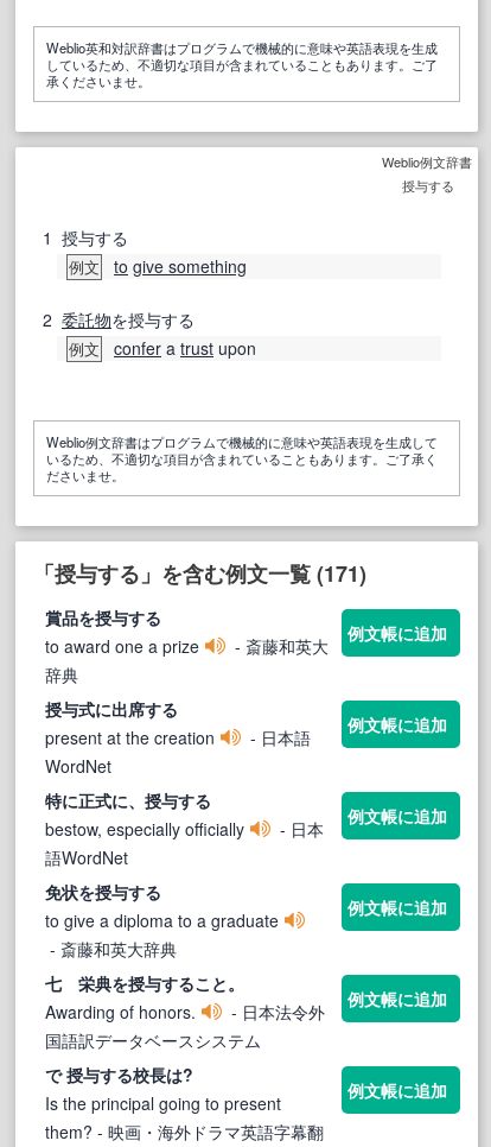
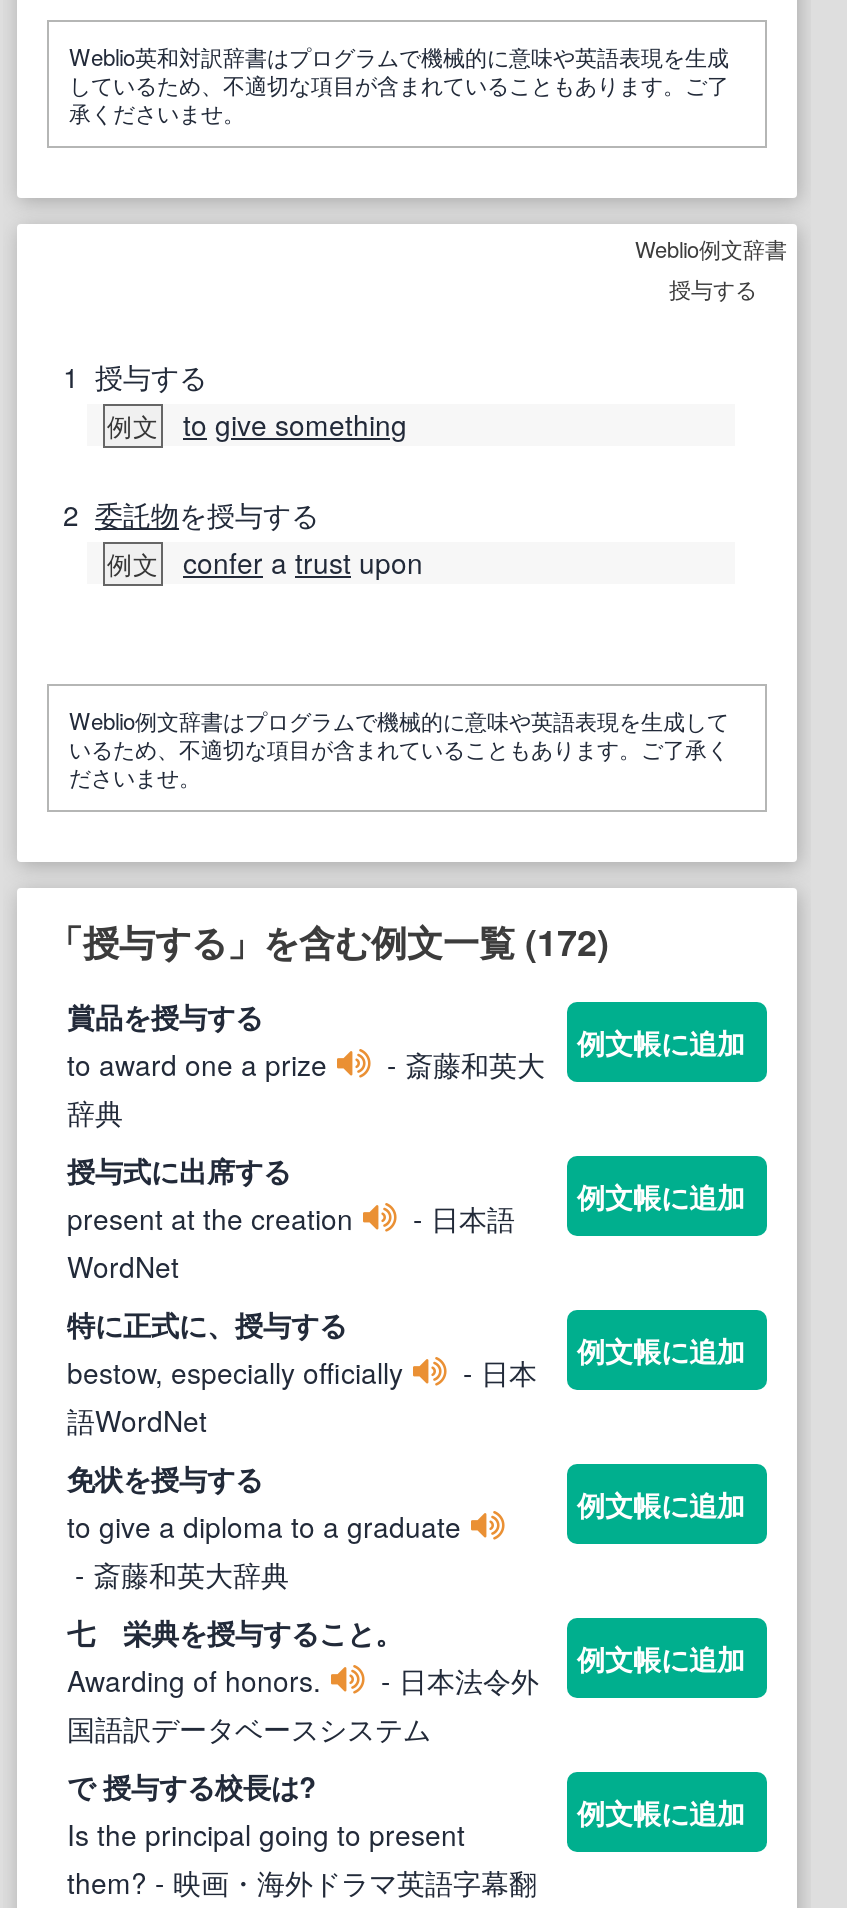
- 「授与する」を含む例文一覧 (171)
+ 「授与する」を含む例文一覧 (172)
